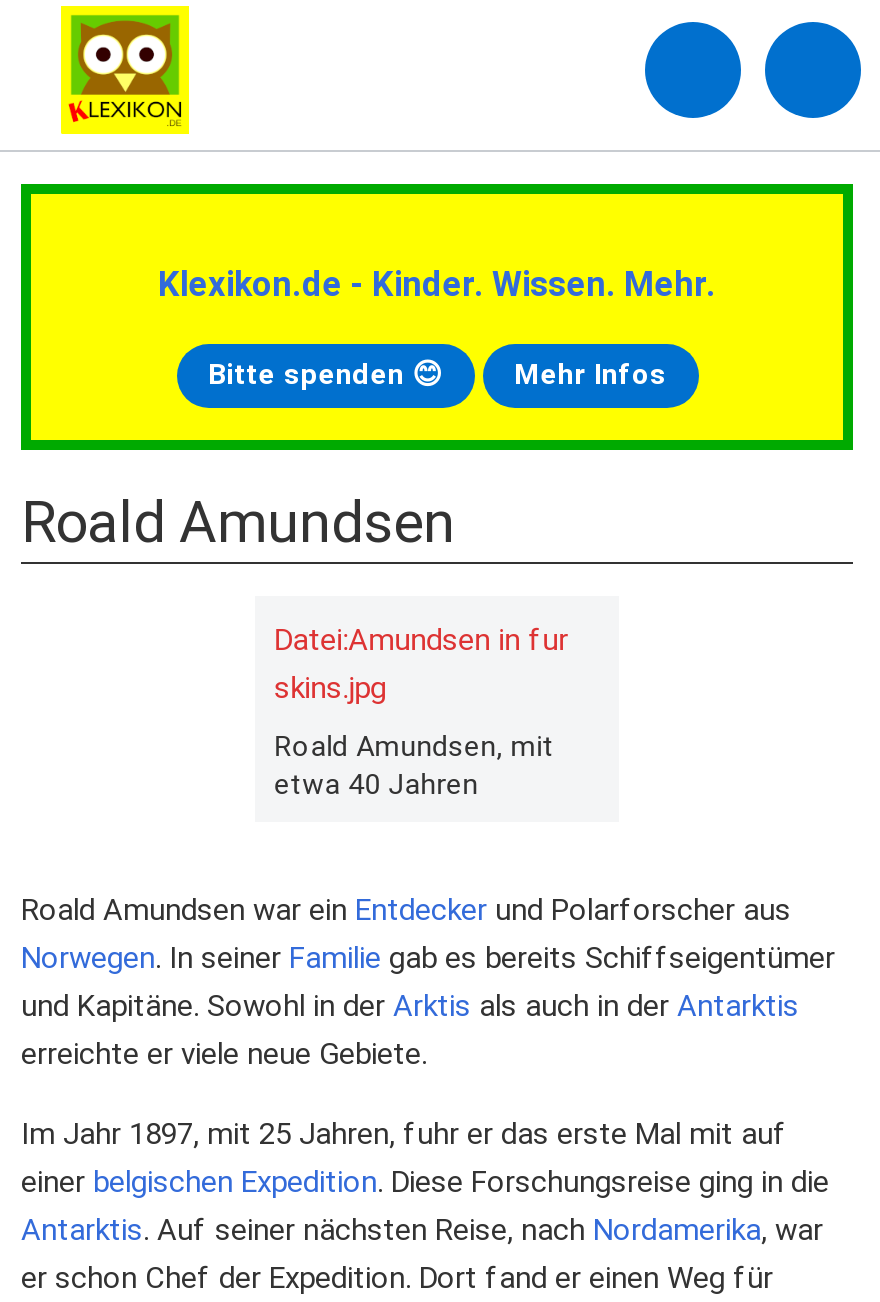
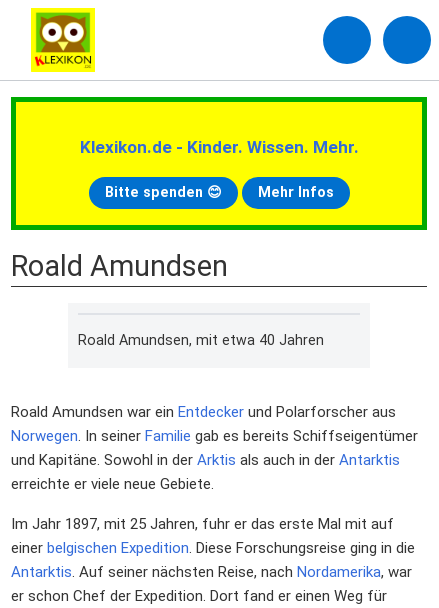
- Datei:Amundsen in fur
- skins.jpg
- Roald Amundsen, mit
- etwa 40 Jahren
+ Roald Amundsen, mit etwa 40 Jahren
